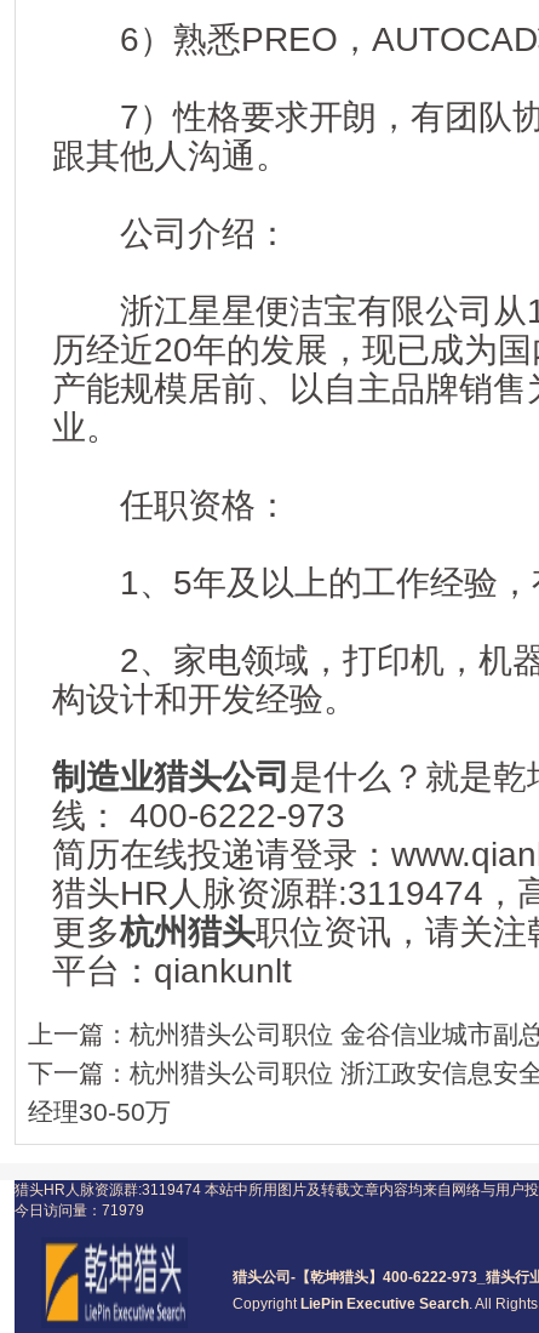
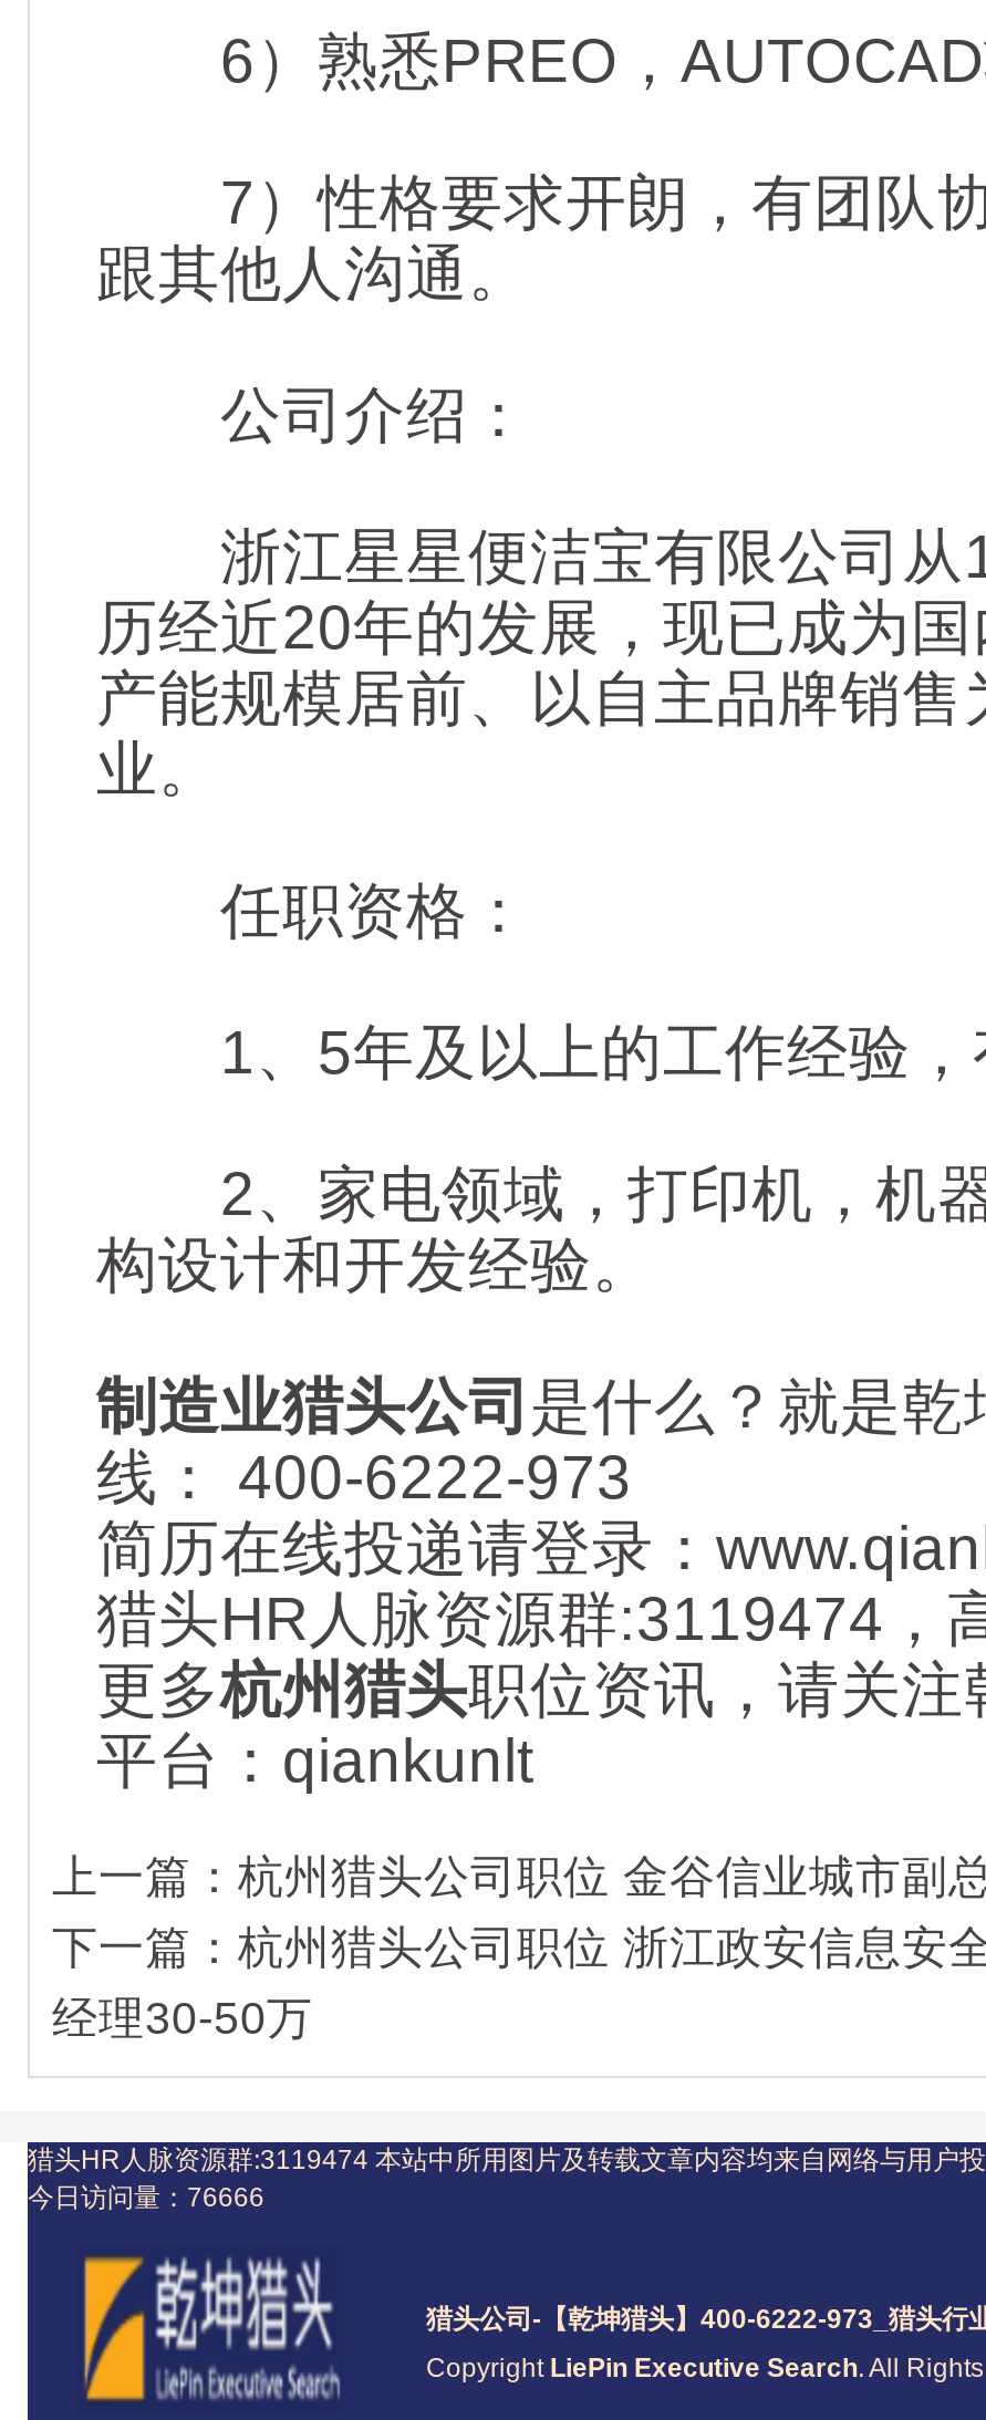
- 今日访问量：71979
+ 今日访问量：76666
